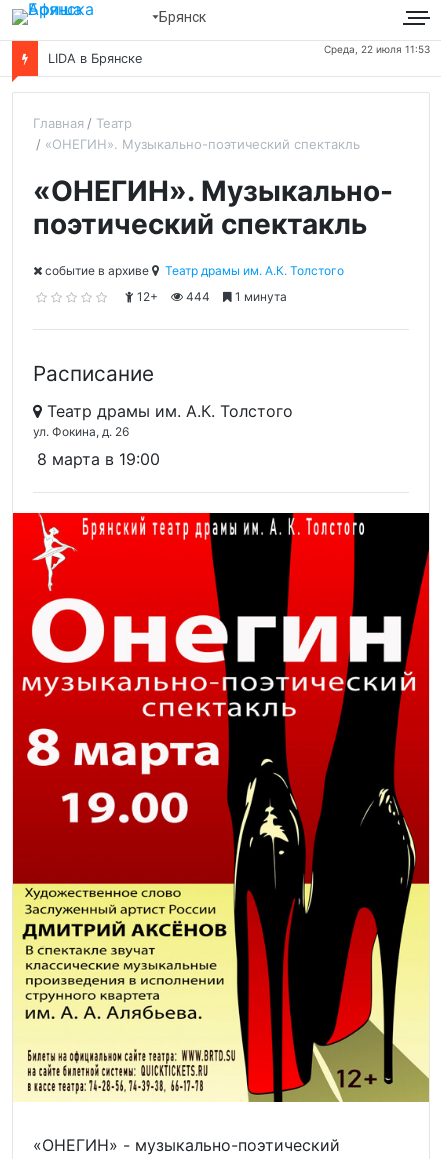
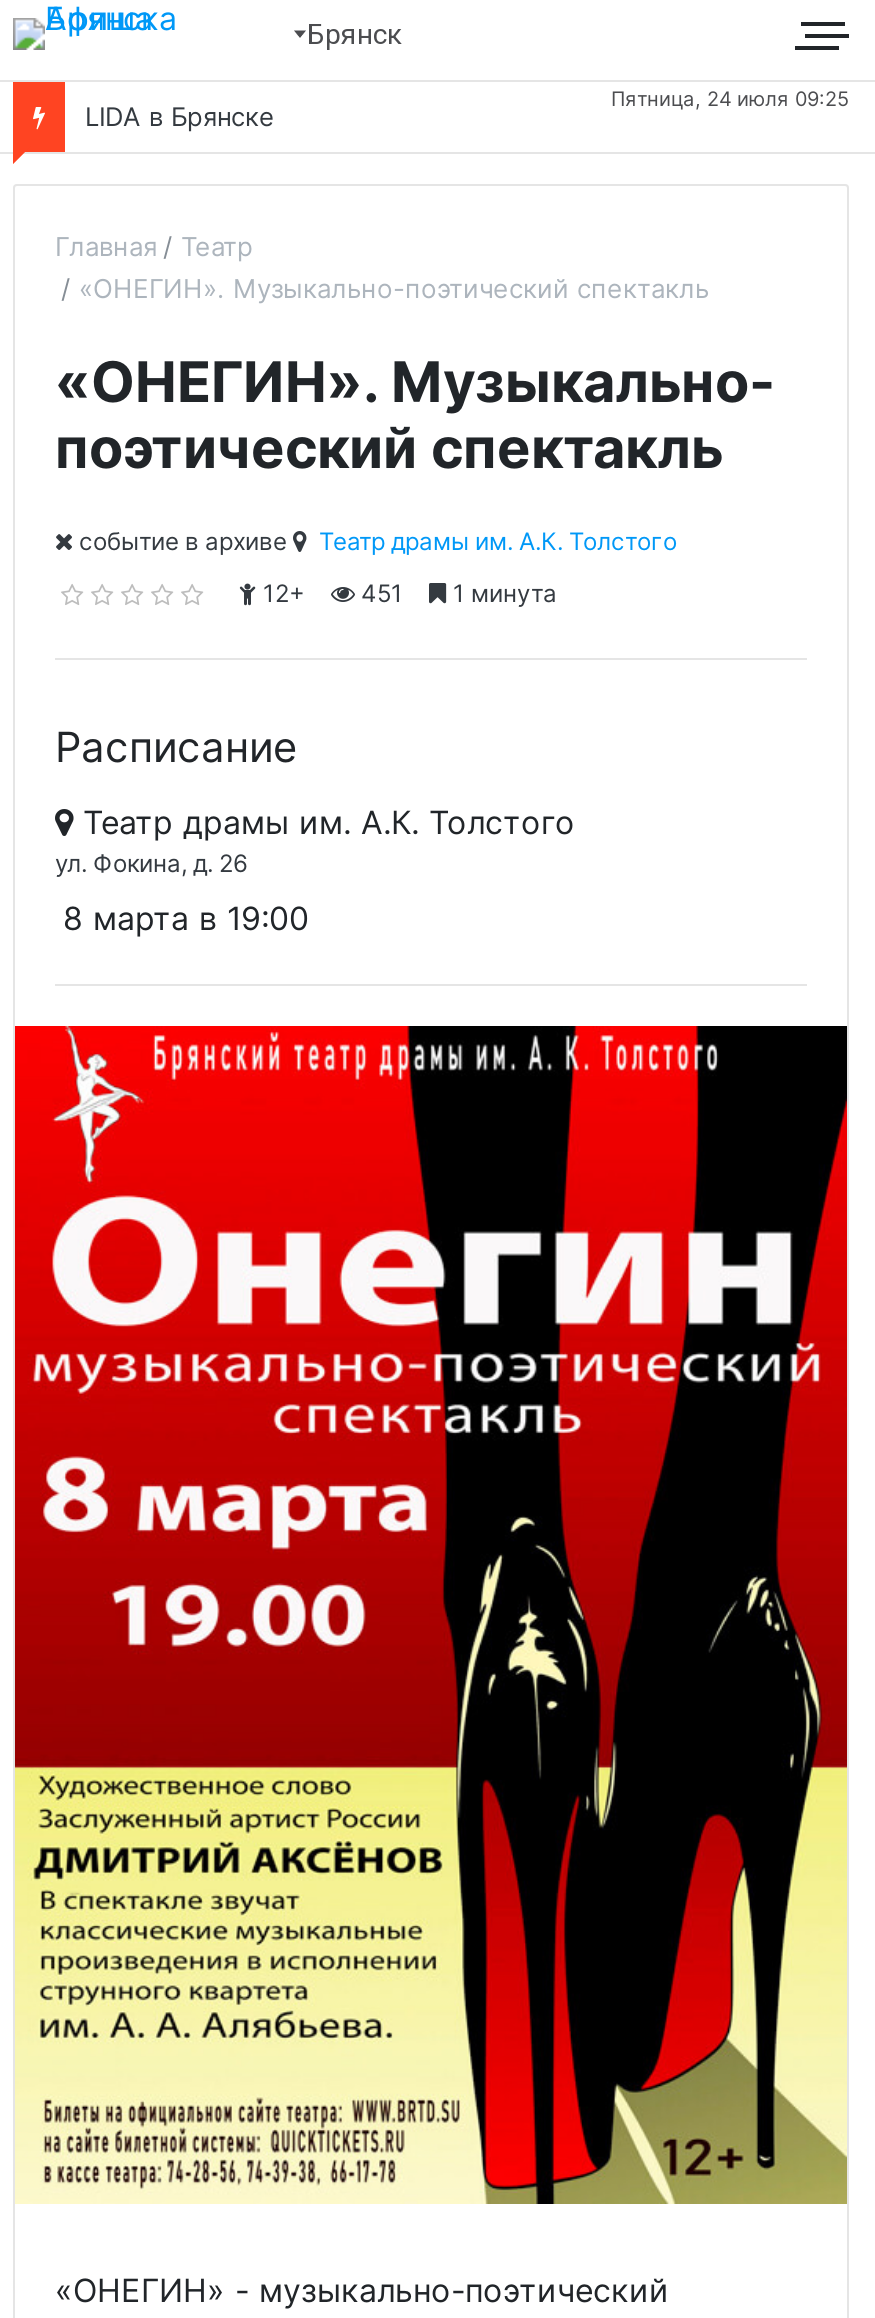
- Среда, 22 июля 11:53
+ Пятница, 24 июля 09:25

- 444
+ 451
